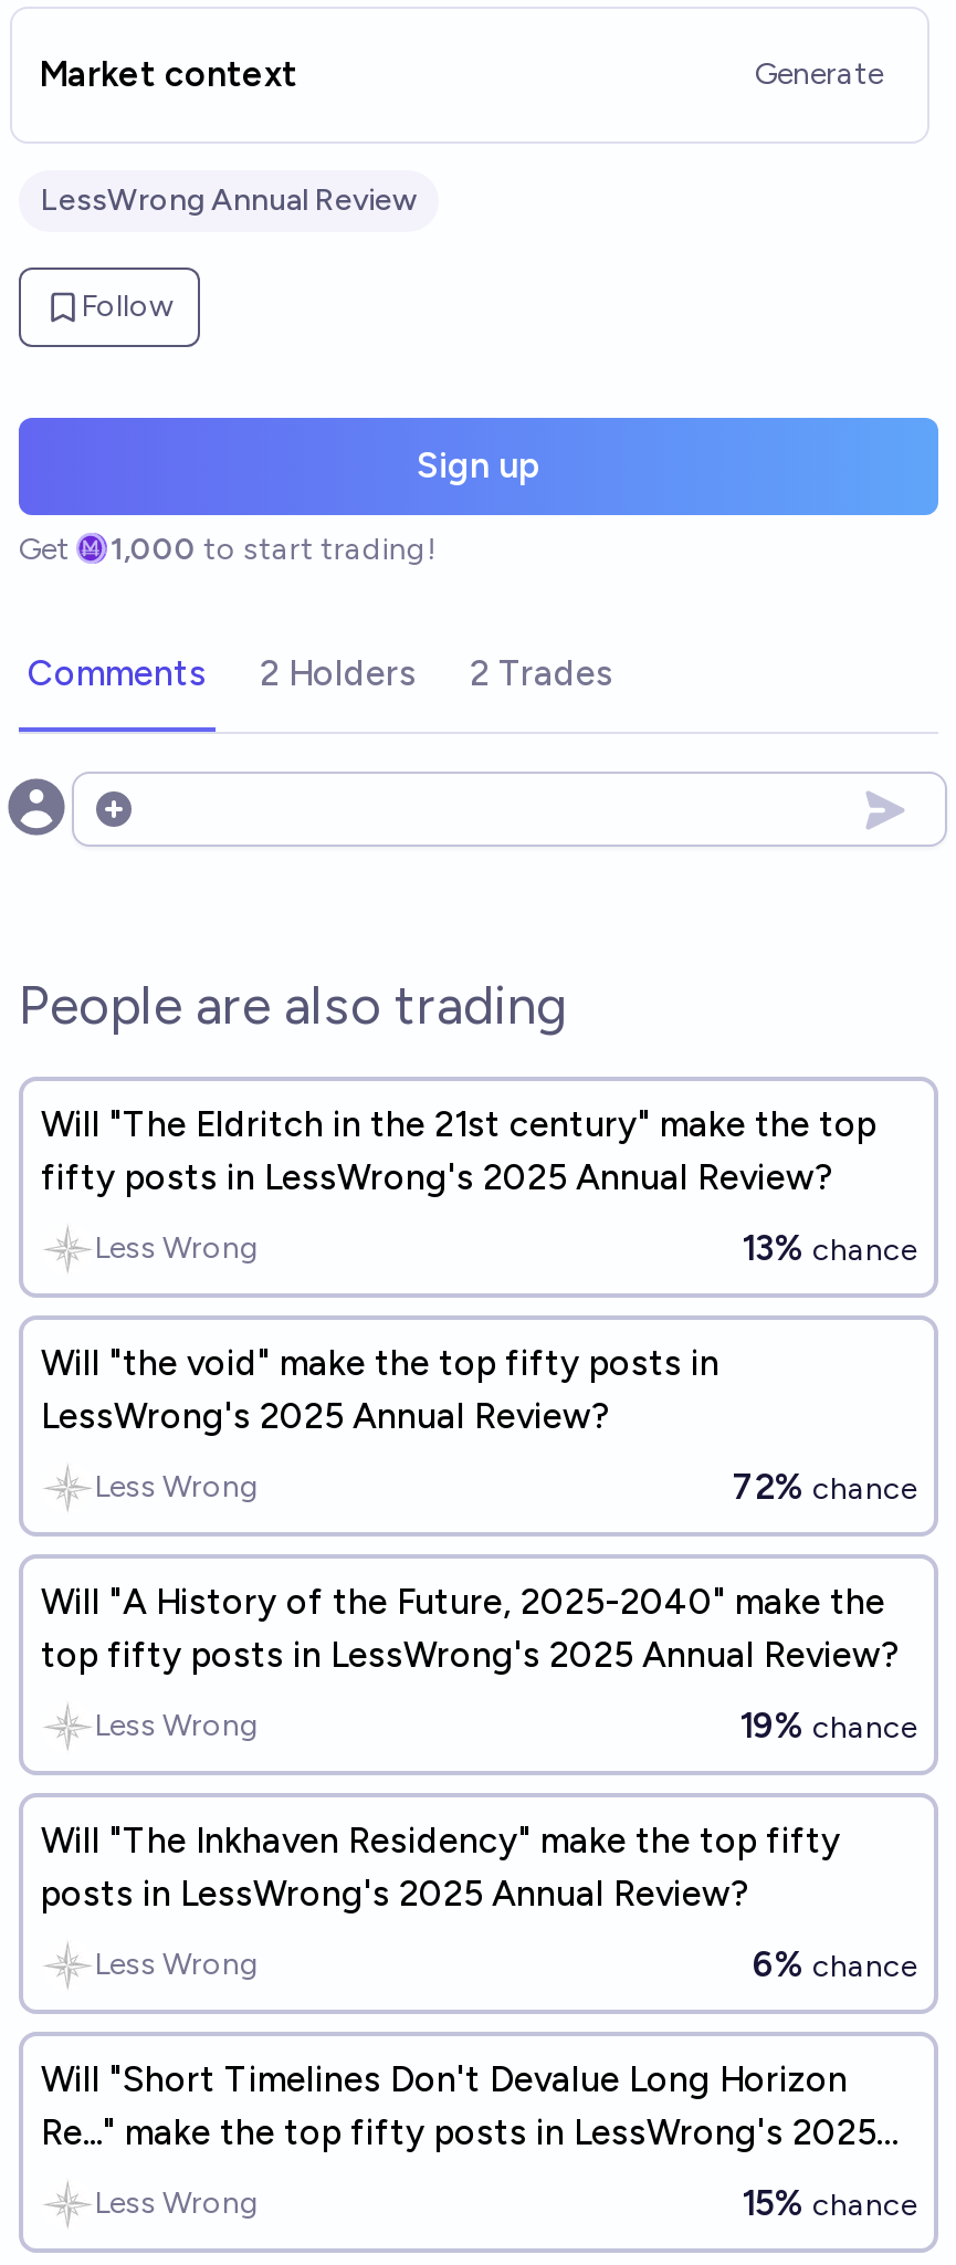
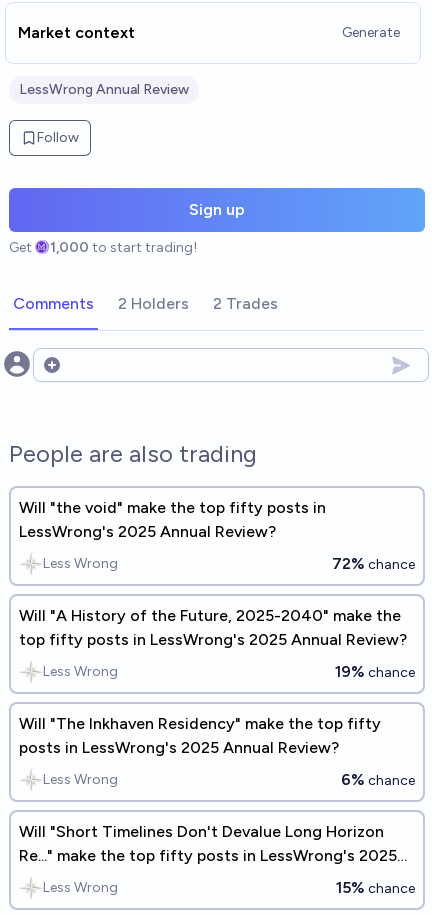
- Will "The Eldritch in the 21st century" make the top
- fifty posts in LessWrong's 2025 Annual Review?
- Less Wrong
- 13% chance
